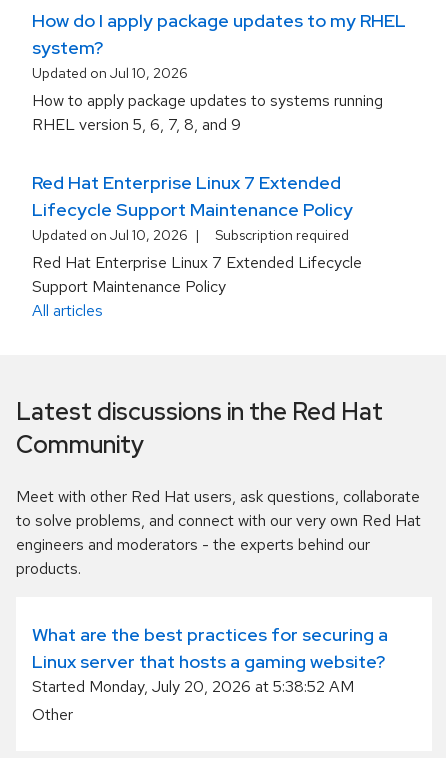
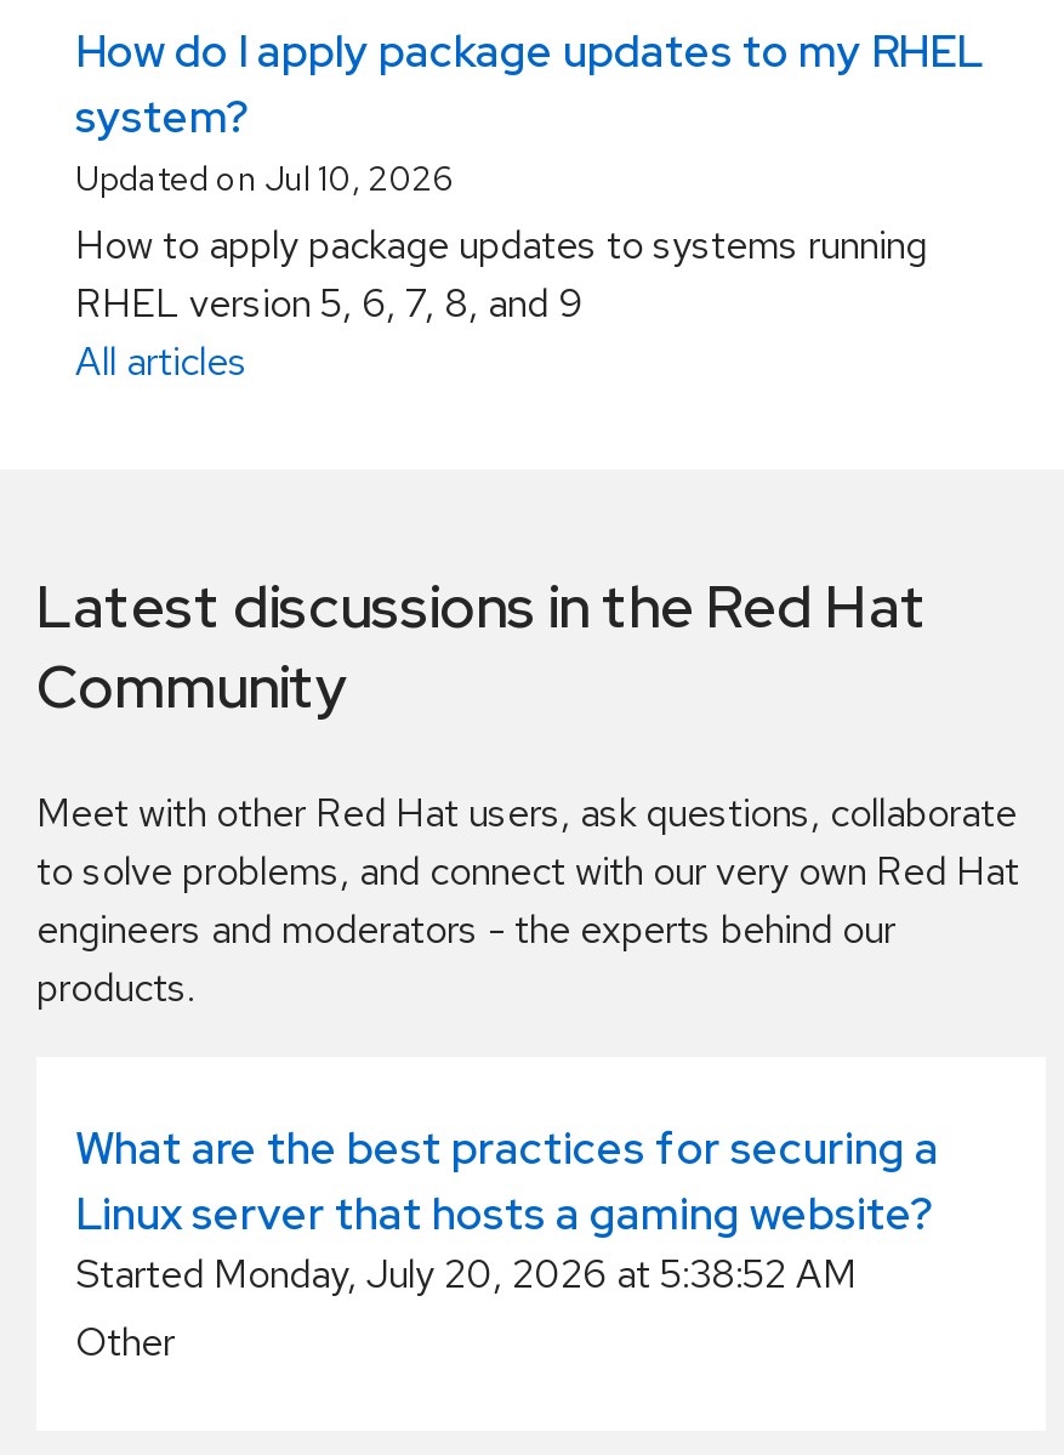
- Red Hat Enterprise Linux 7 Extended
- Lifecycle Support Maintenance Policy
- Updated on Jul 10, 2026
- Subscription required
- Red Hat Enterprise Linux 7 Extended Lifecycle
- Support Maintenance Policy
